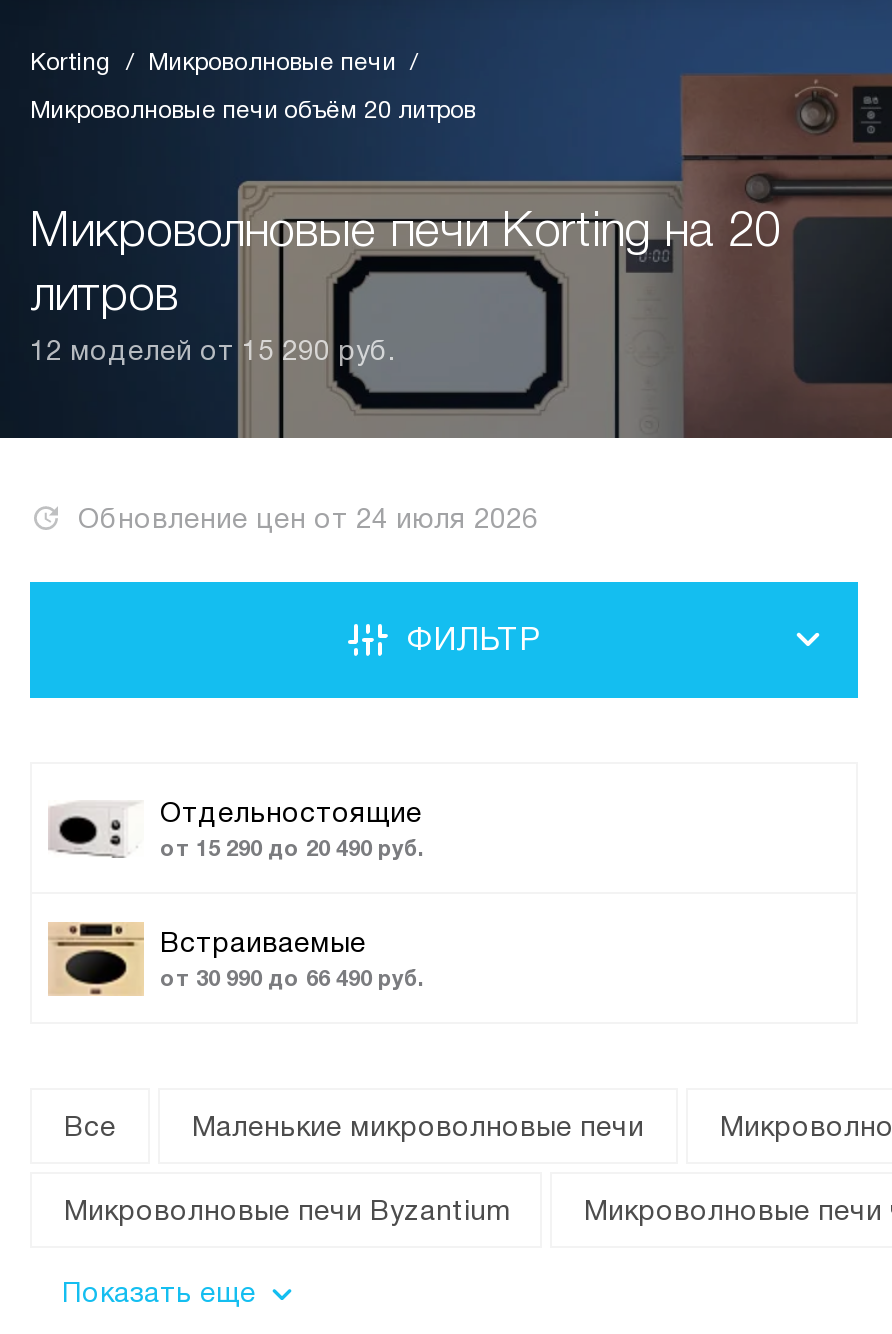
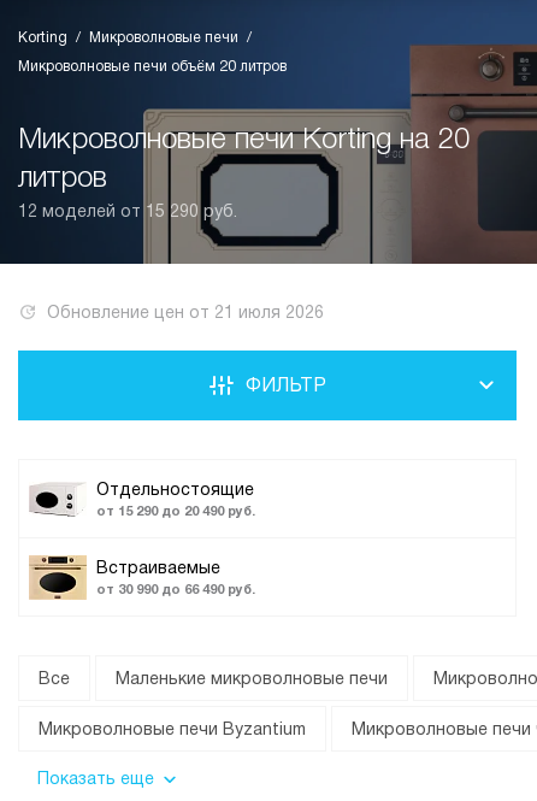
- Обновление цен от 24 июля 2026
+ Обновление цен от 21 июля 2026
